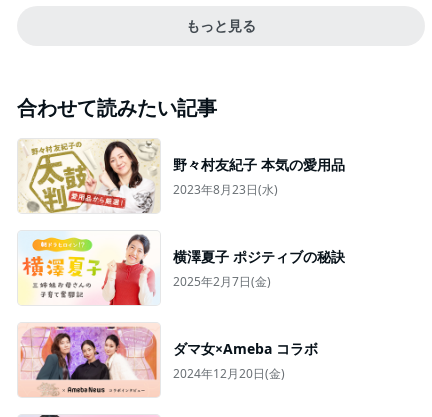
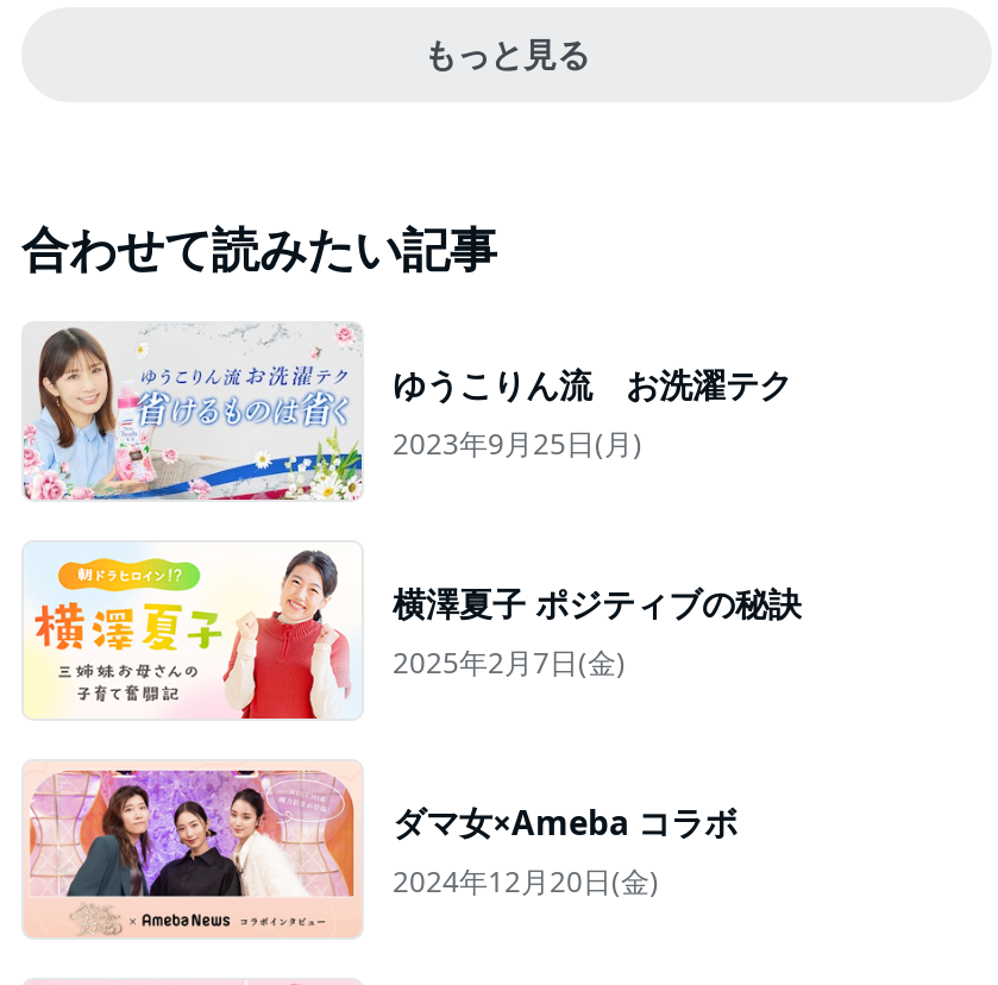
- [image]
- 野々村友紀子 本気の愛用品
- 2023年8月23日(水)
+ [image]
+ ゆうこりん流 お洗濯テク
+ 2023年9月25日(月)
